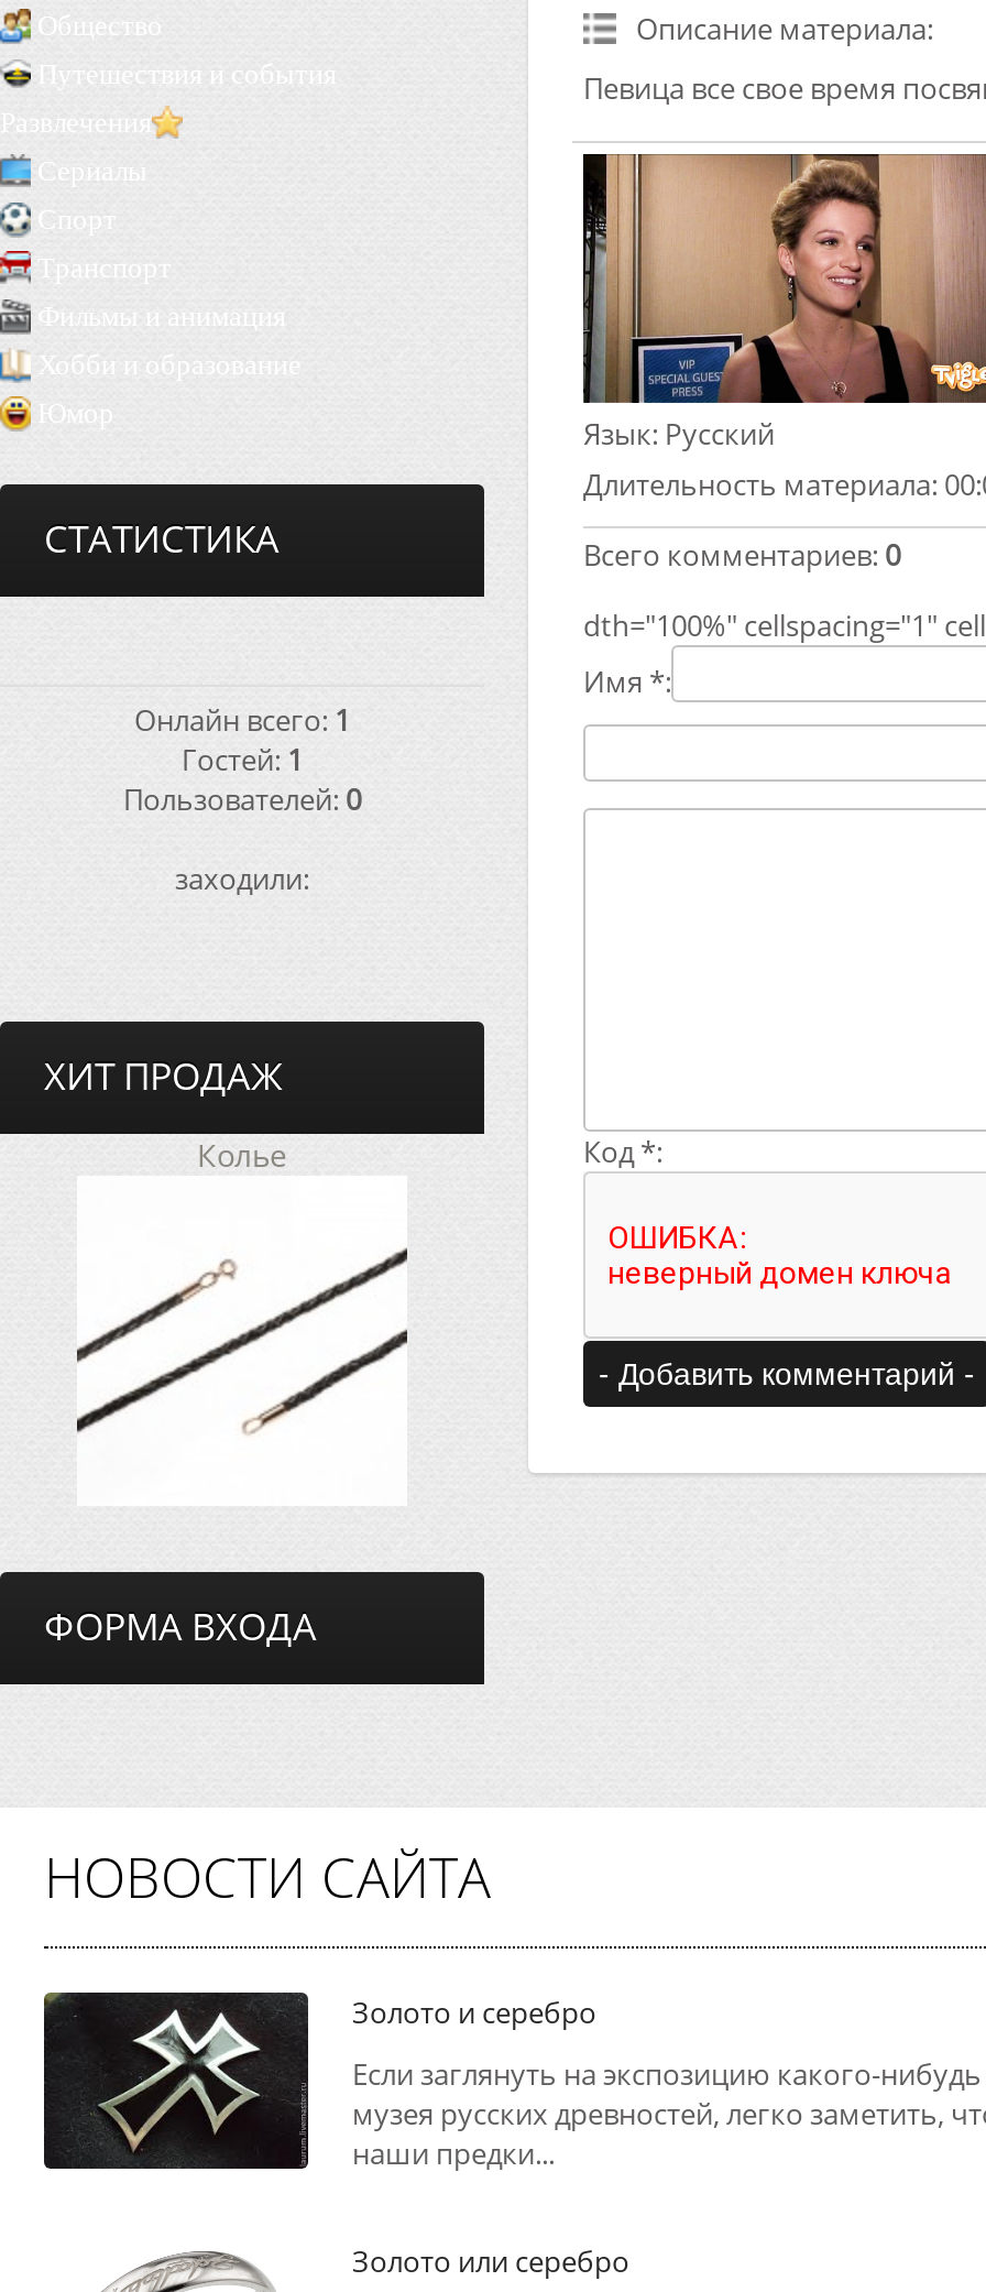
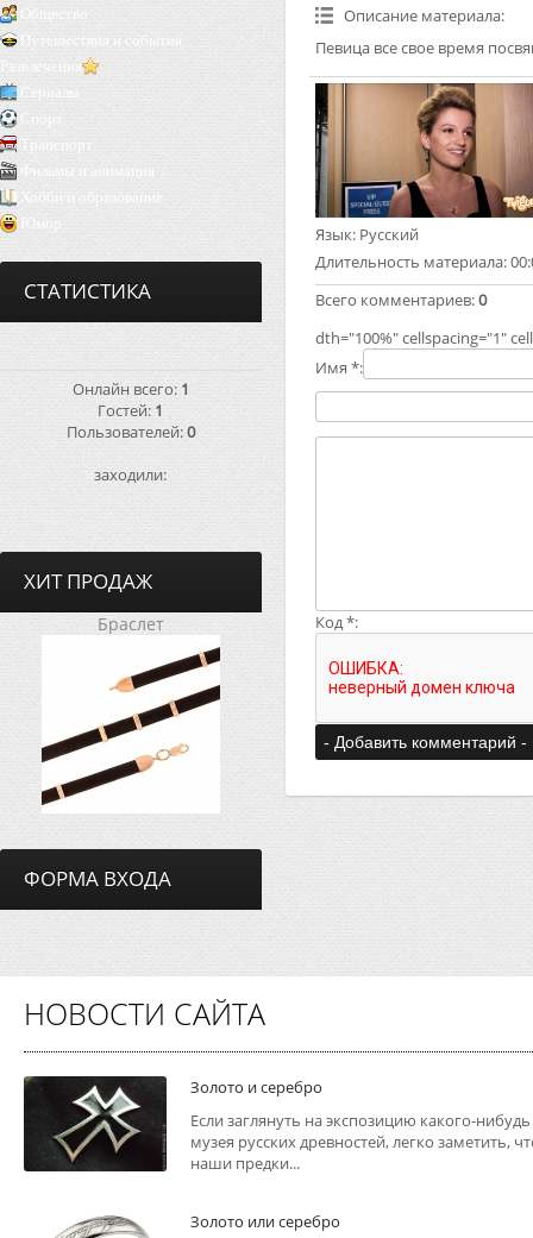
- Колье
+ Браслет

- [image]
+ [image]
